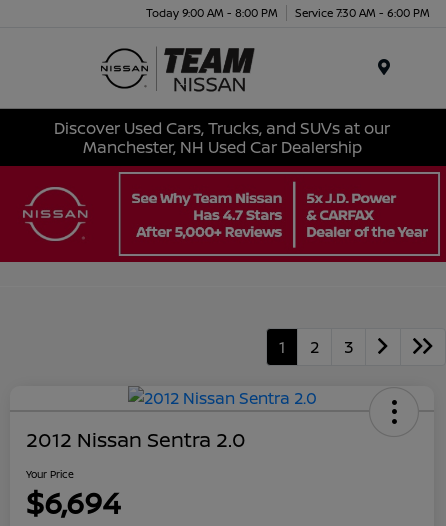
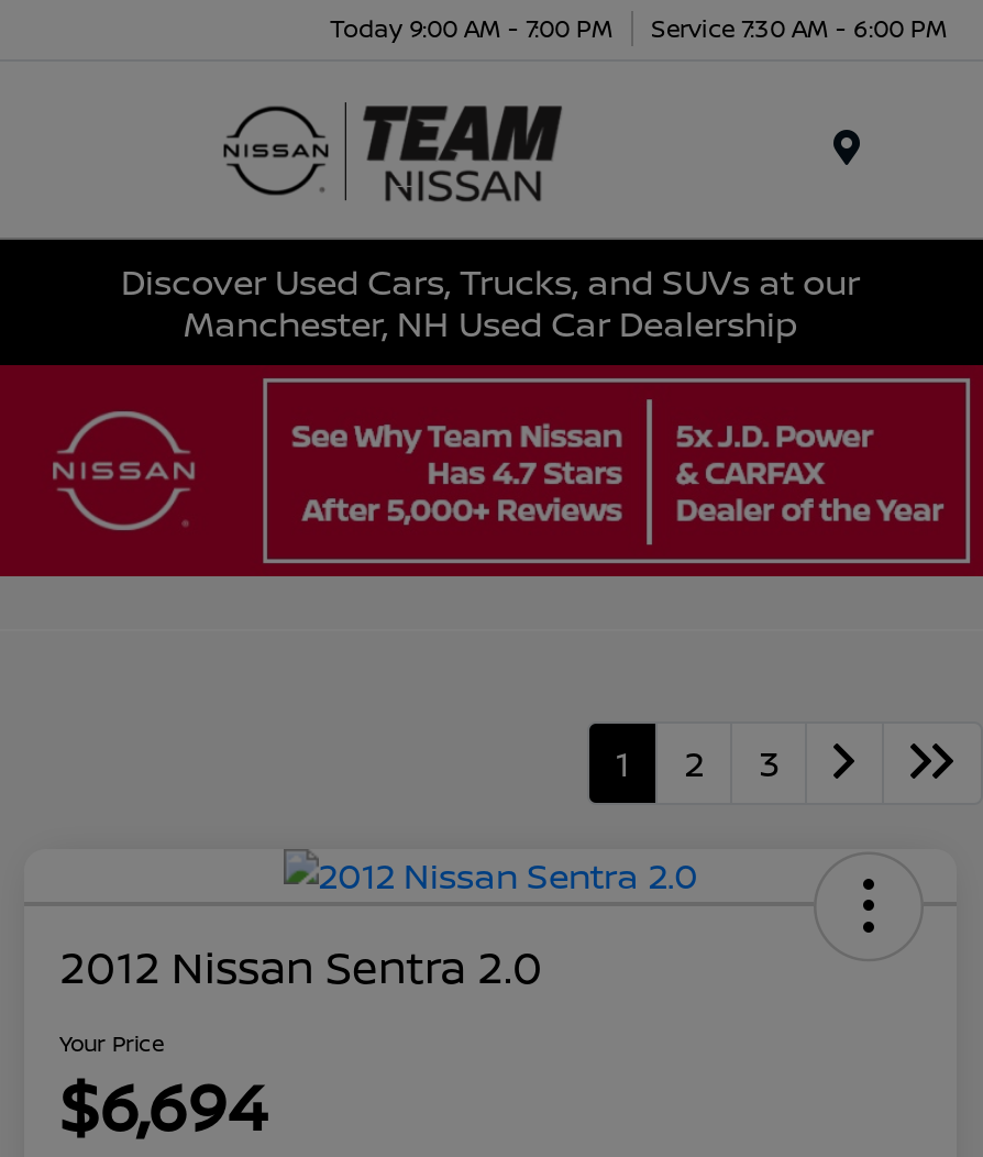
- Today 9:00 AM - 8:00 PM Service 7:30 AM - 6:00 PM
+ Today 9:00 AM - 7:00 PM Service 7:30 AM - 6:00 PM
